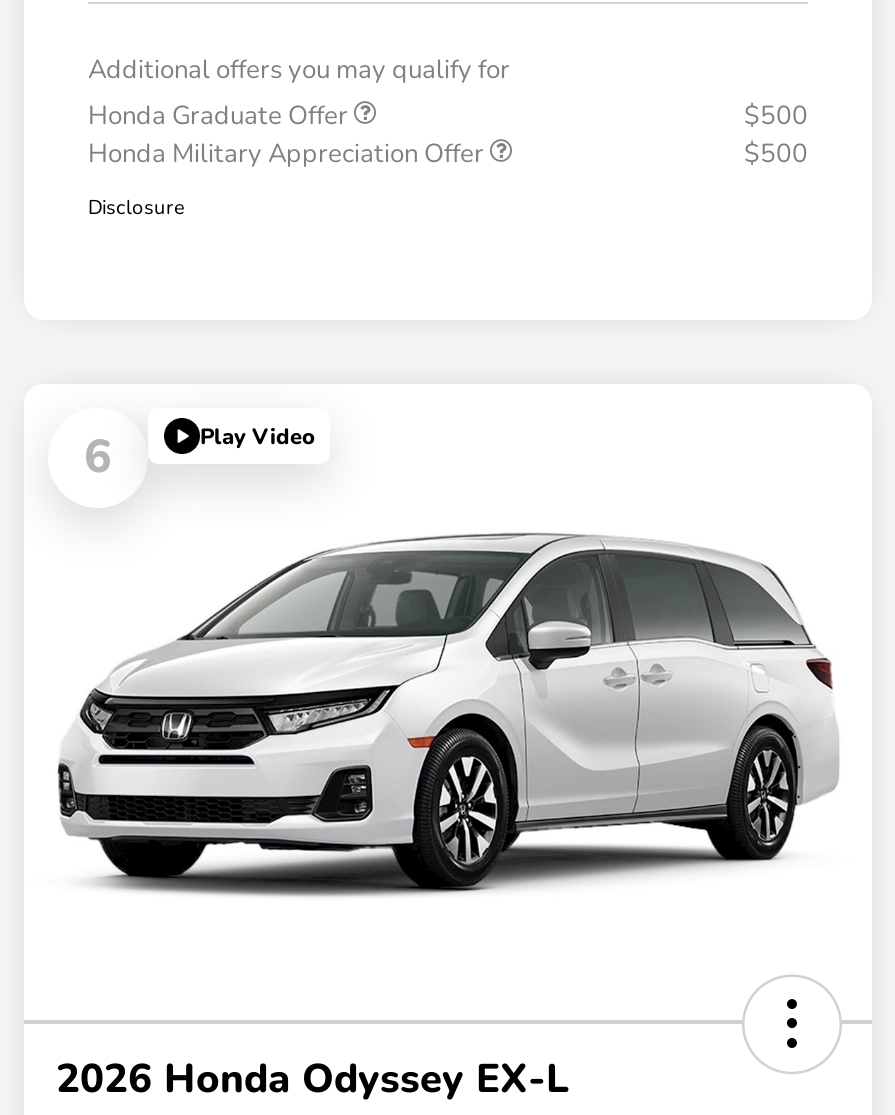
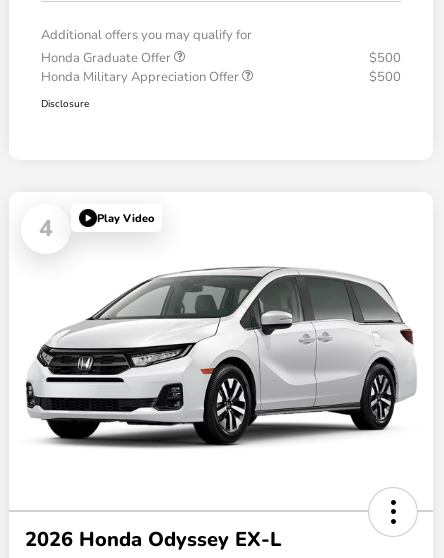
- 6
+ 4
